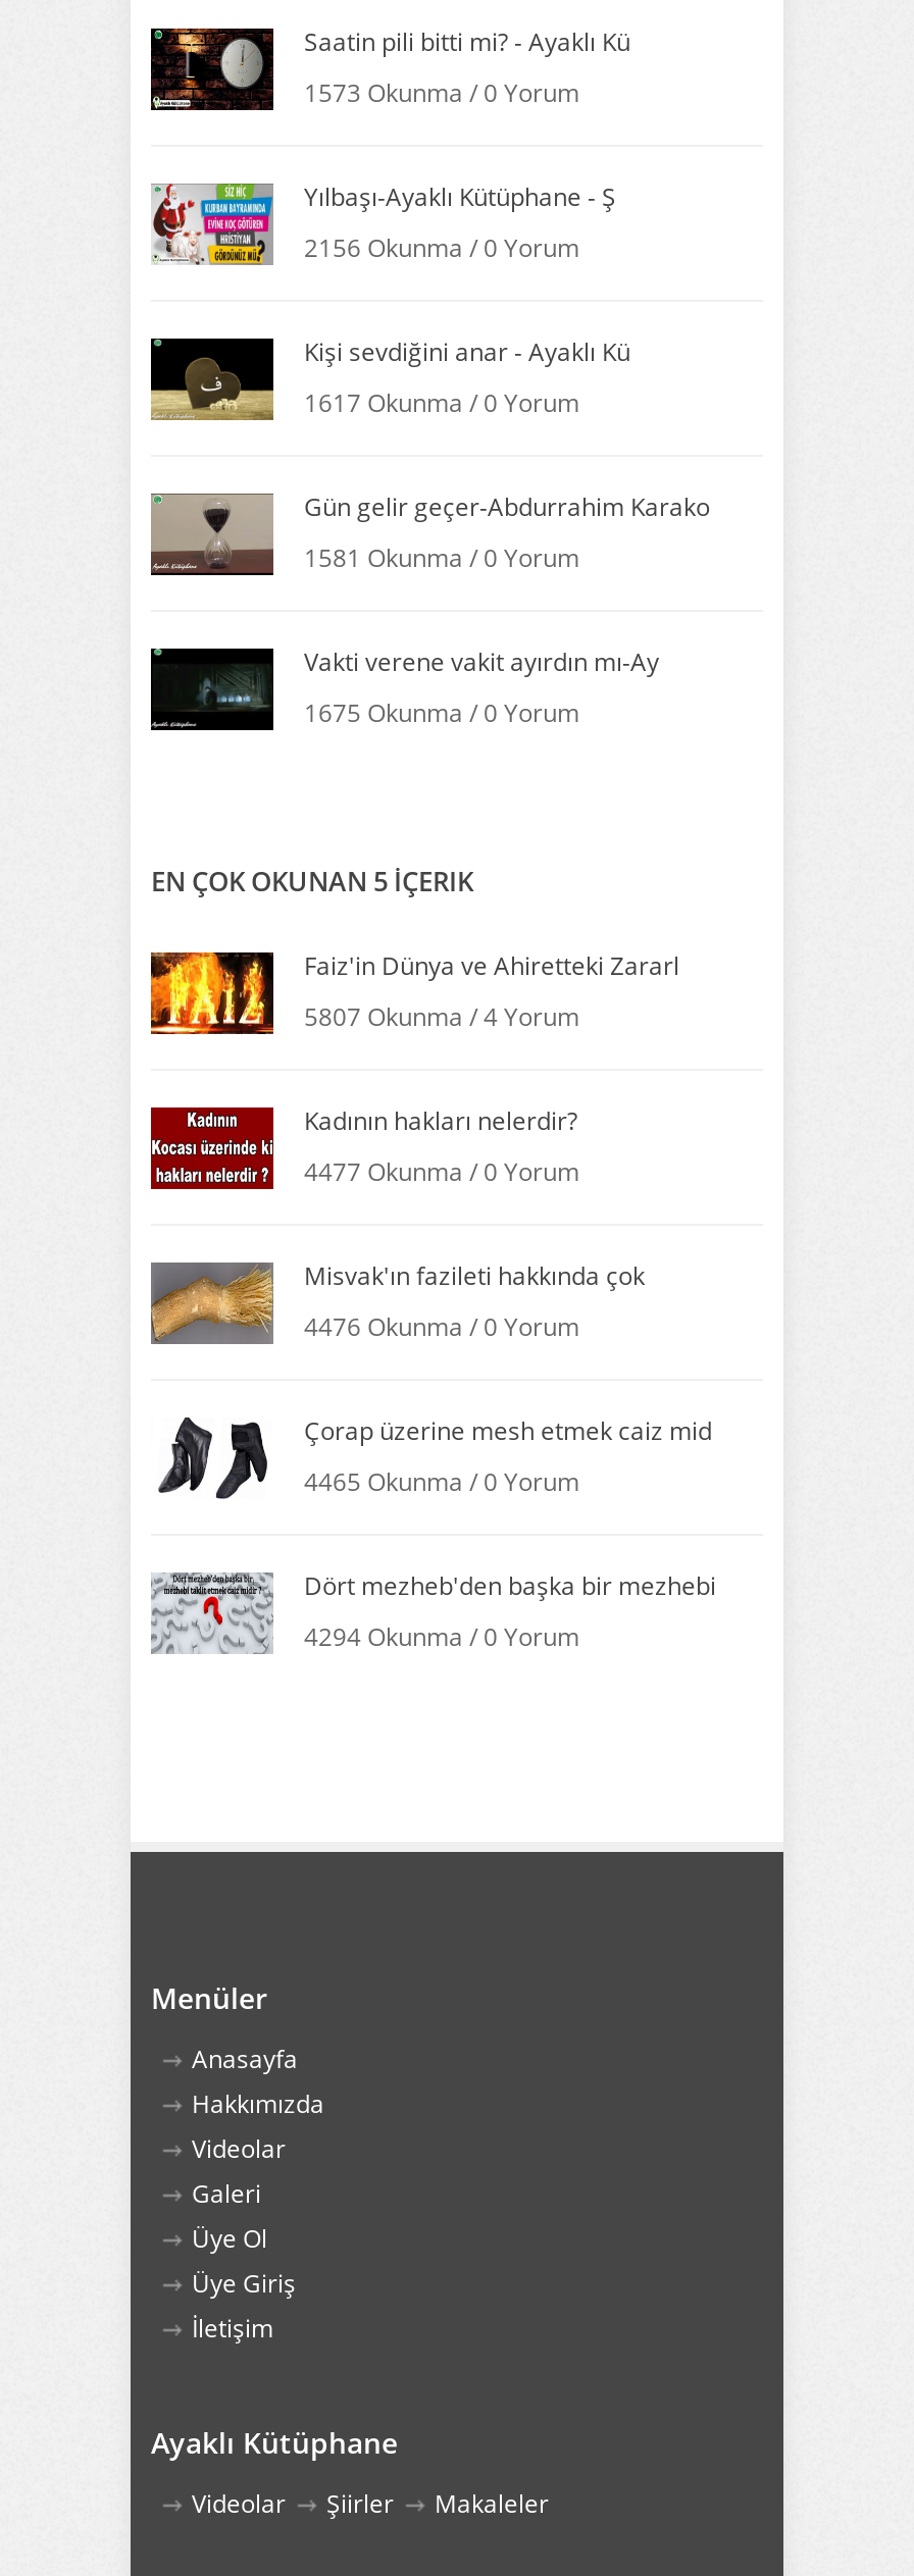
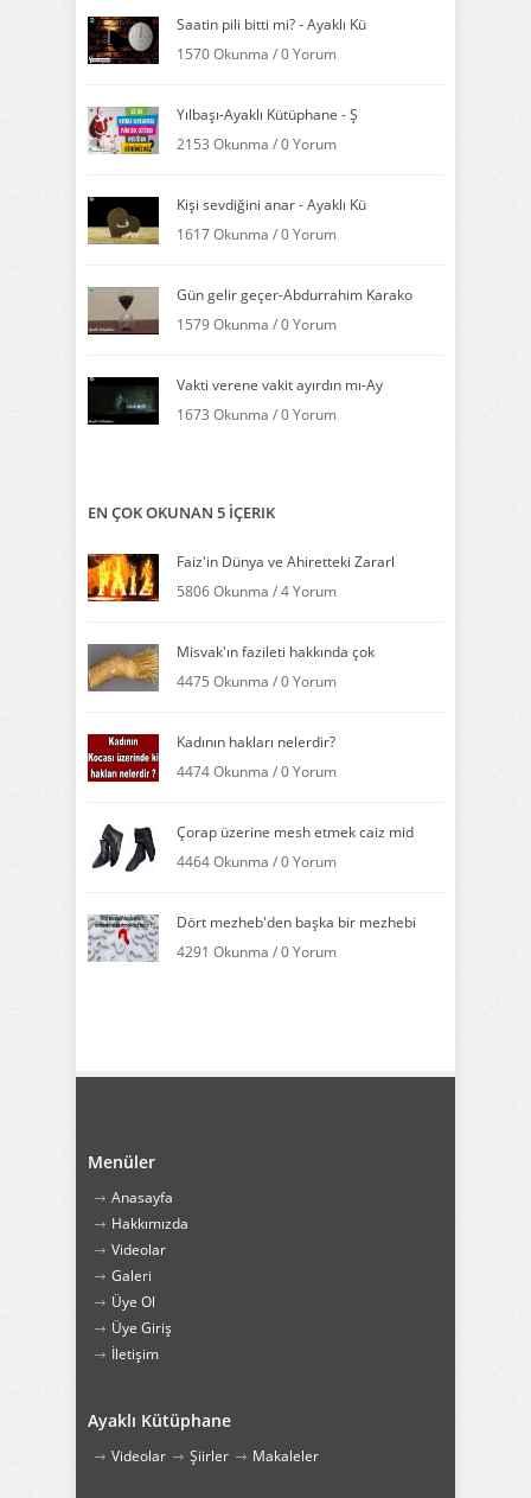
- 1573 Okunma / 0 Yorum
+ 1570 Okunma / 0 Yorum

- 2156 Okunma / 0 Yorum
+ 2153 Okunma / 0 Yorum

- 1581 Okunma / 0 Yorum
+ 1579 Okunma / 0 Yorum

- 1675 Okunma / 0 Yorum
+ 1673 Okunma / 0 Yorum

- 5807 Okunma /4 Yorum
- 4477 Okunma / 0 Yorum
+ 5806 Okunma / 4 Yorum

moved down: [image] | Kadının hakları nelerdir?

moved up: [image] | Misvak'ın fazileti hakkında çok

- 4476 Okunma / 0 Yorum
+ 4475 Okunma / 0 Yorum
+ 4474 Okunma / 0 Yorum

- 4465 Okunma / 0 Yorum
+ 4464 Okunma / 0 Yorum

- 4294 Okunma / 0 Yorum
+ 4291 Okunma / 0 Yorum
